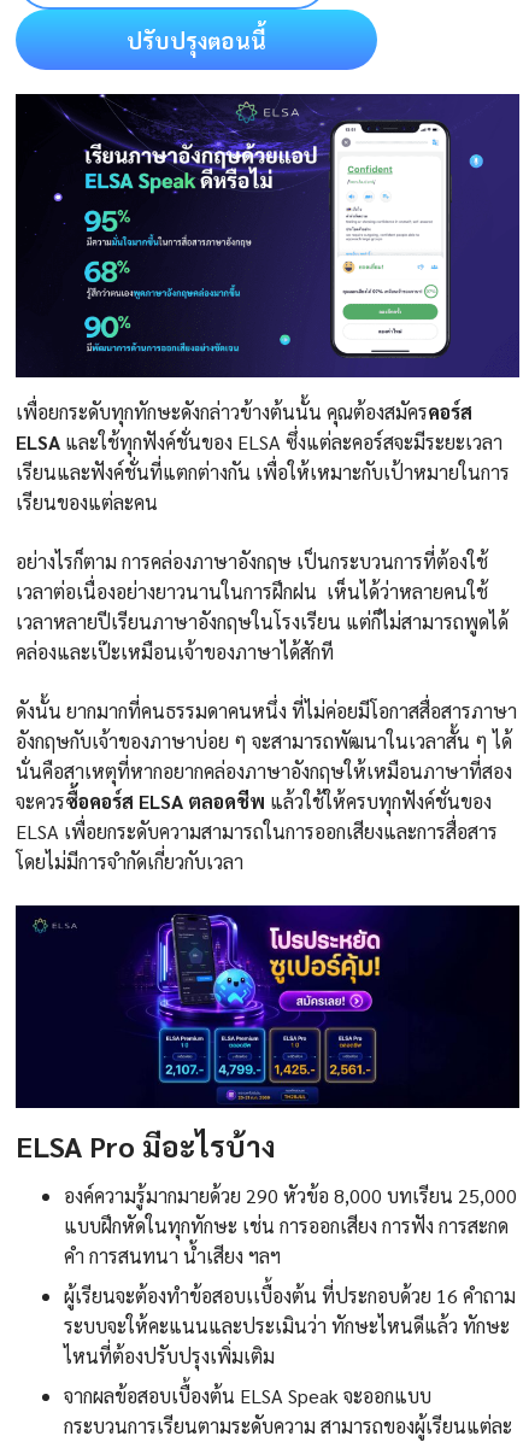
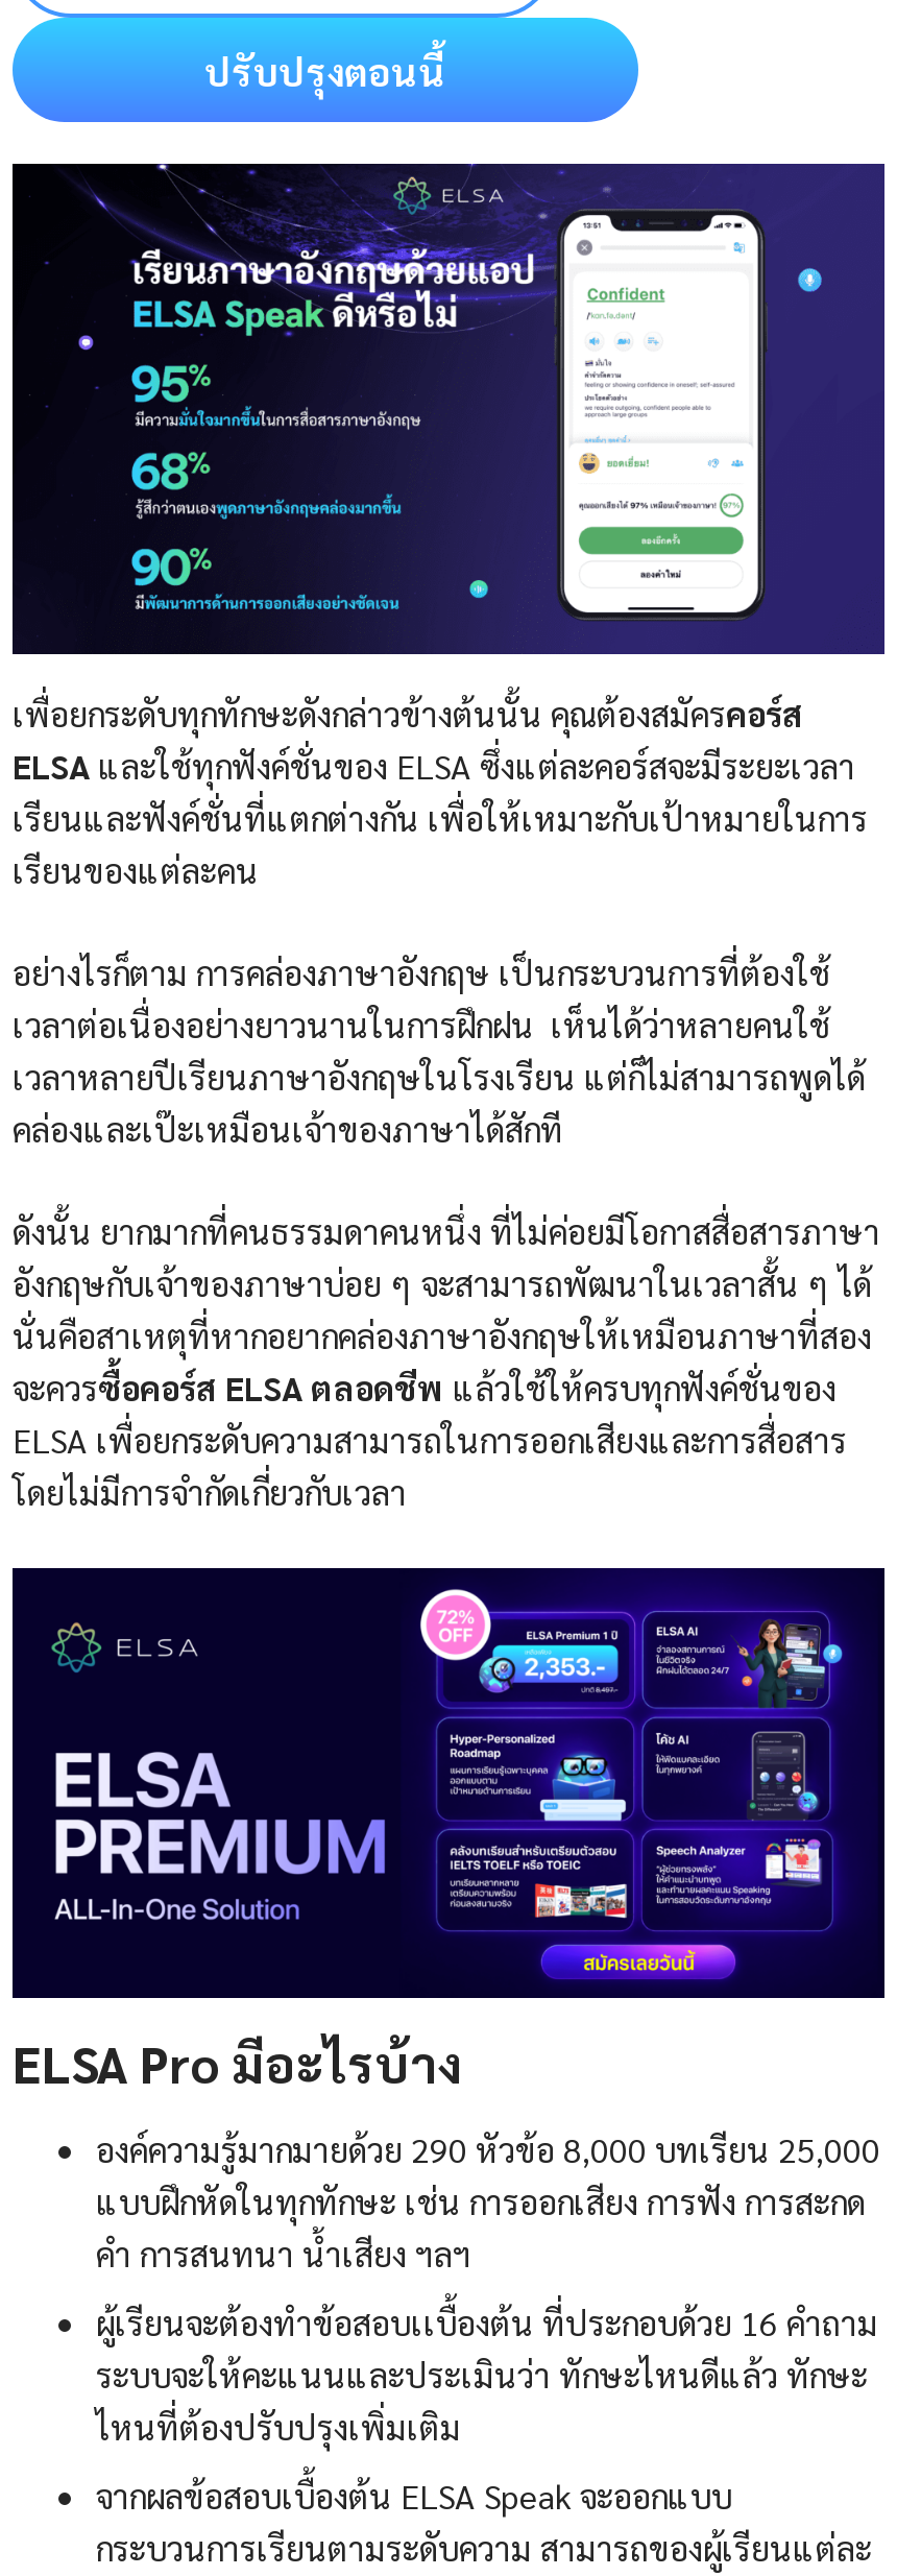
- [image]
+ [image]
